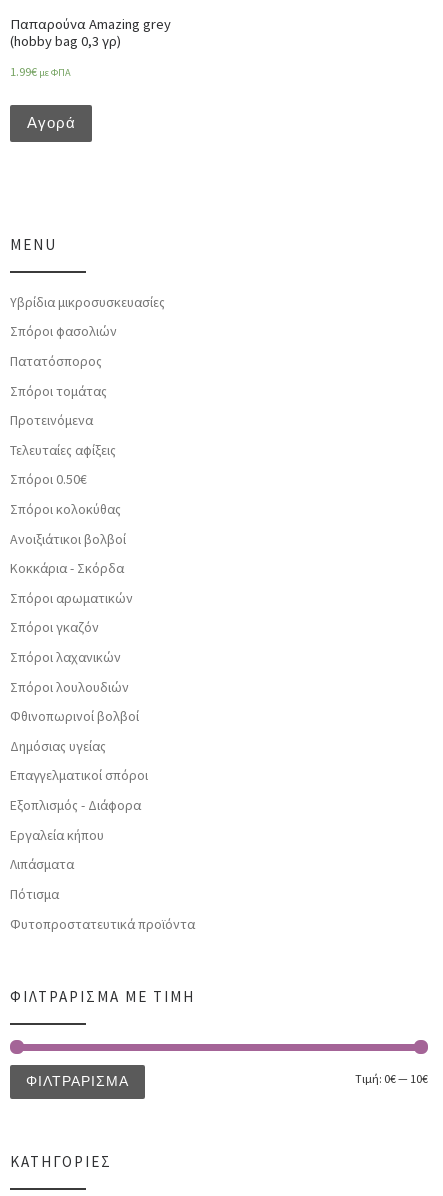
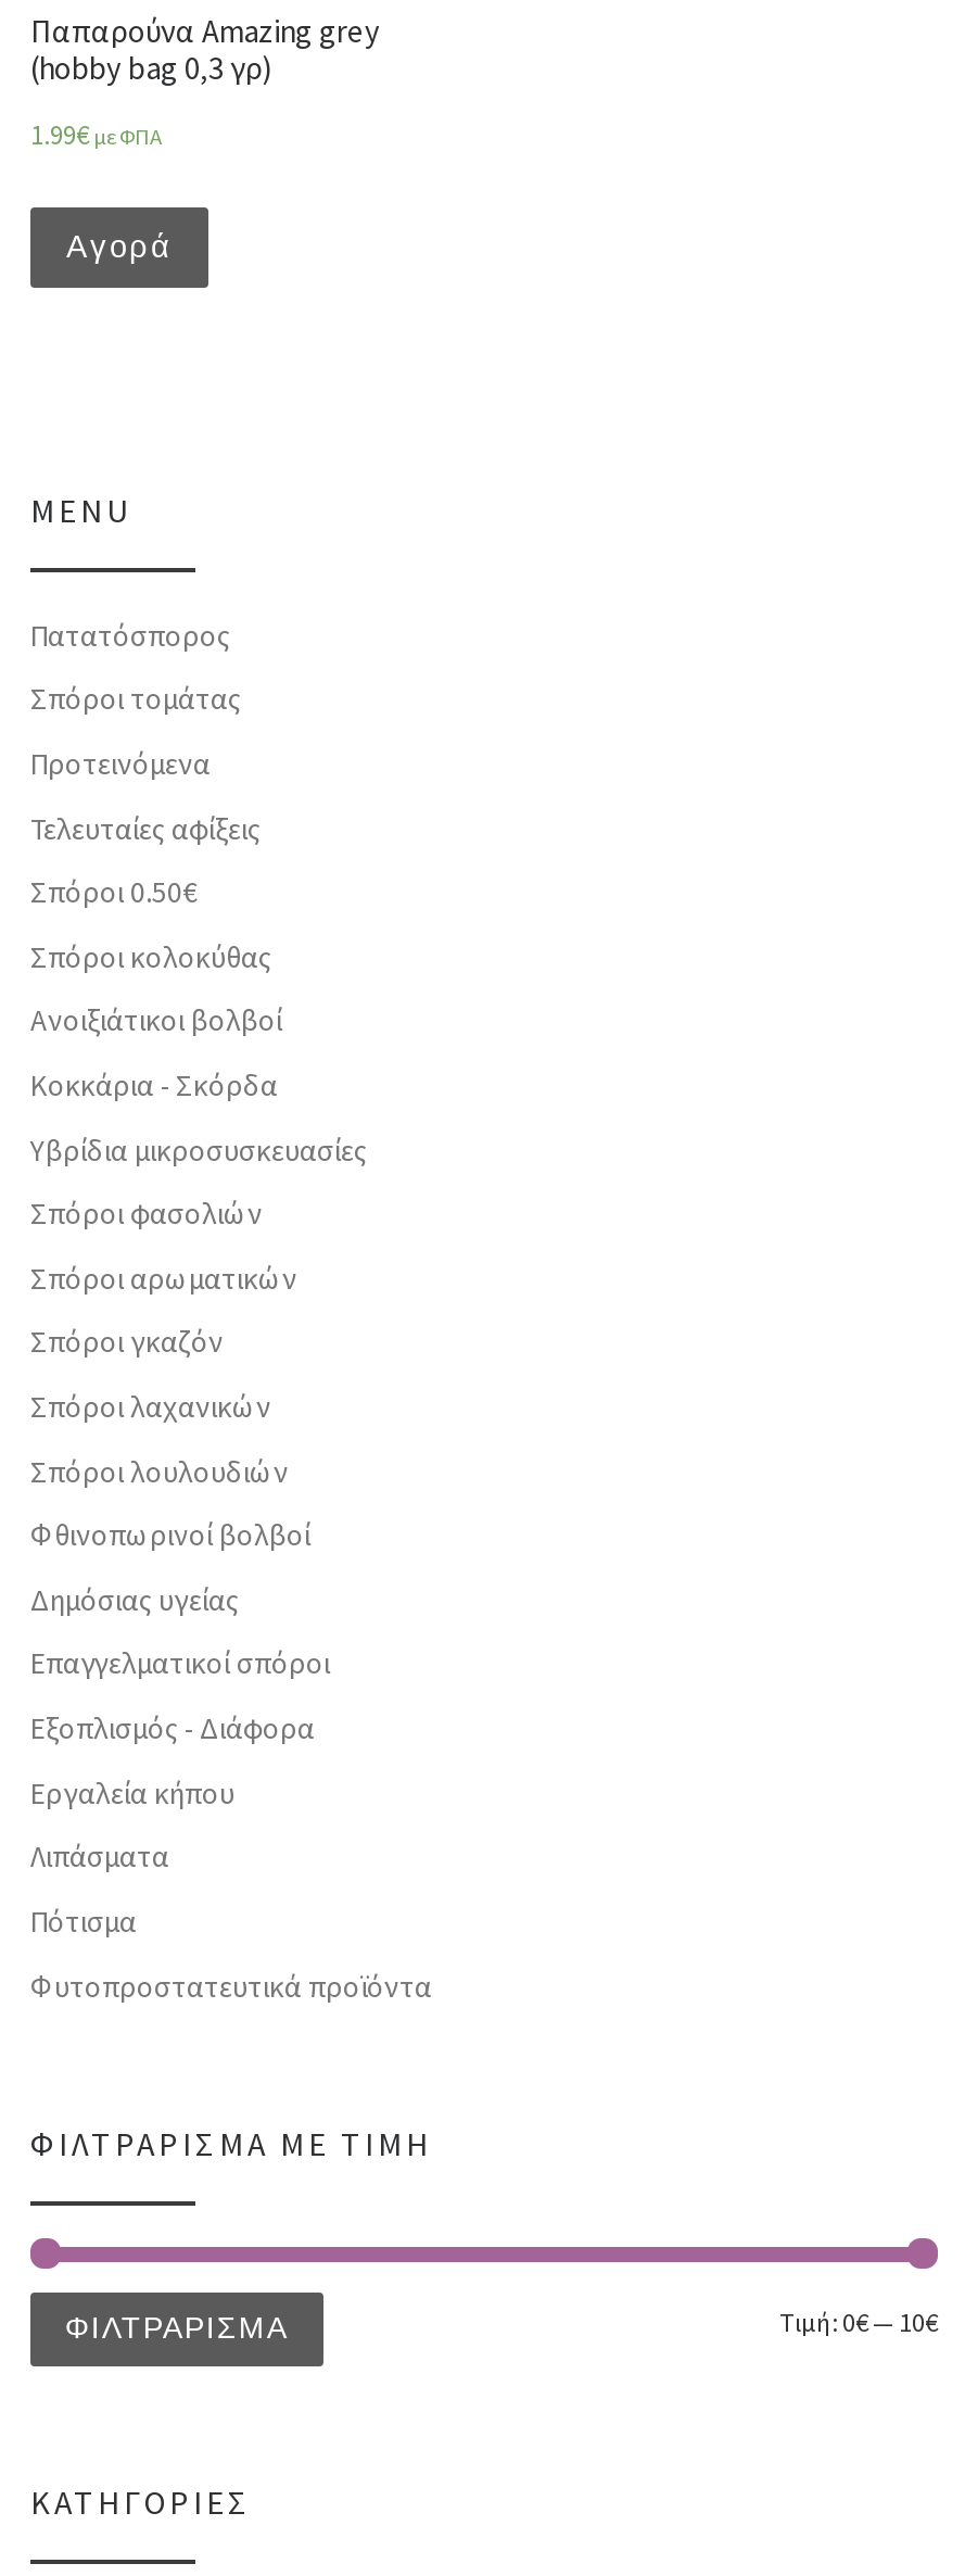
moved down: Υβρίδια μικροσυσκευασίες | Σπόροι φασολιών

moved up: Πατατόσπορος | Σπόροι τομάτας | Προτεινόμενα | Τελευταίες αφίξεις | Σπόροι κολοκύθας | Ανοιξιάτικοι βολβοί | Κοκκάρια - Σκόρδα
